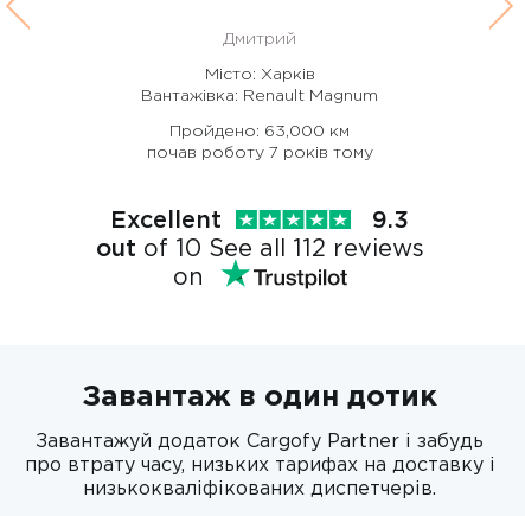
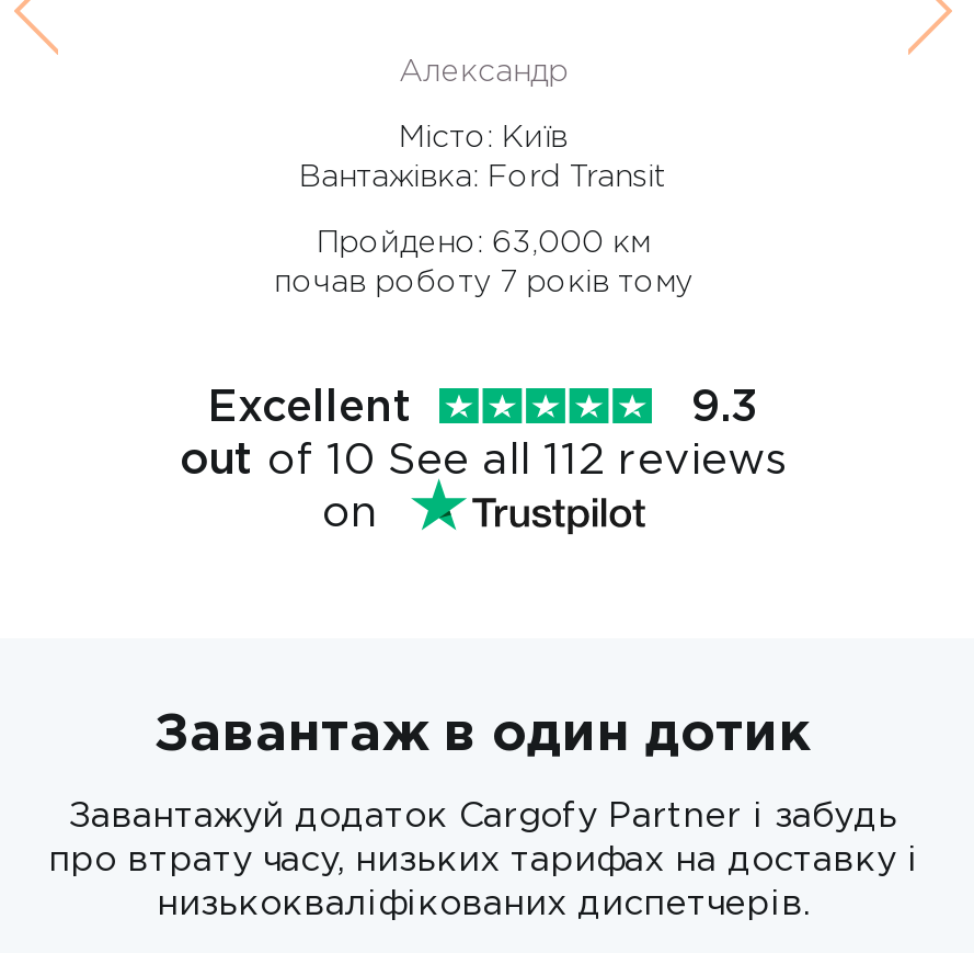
- Дмитрий
+ Александр

- Місто: Харків
- Вантажівка: Renault Magnum
+ Місто: Київ
+ Вантажівка: Ford Transit
